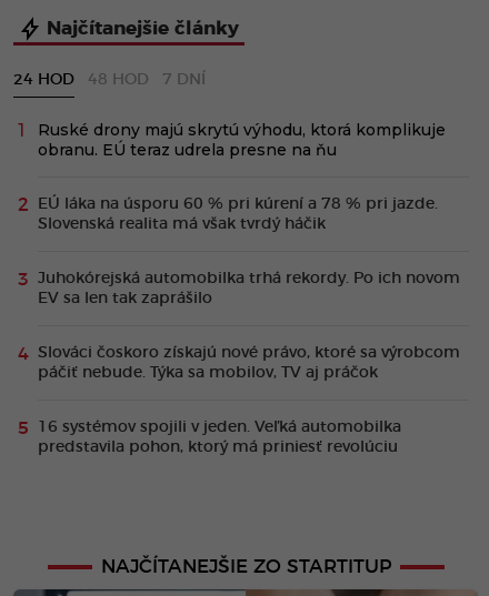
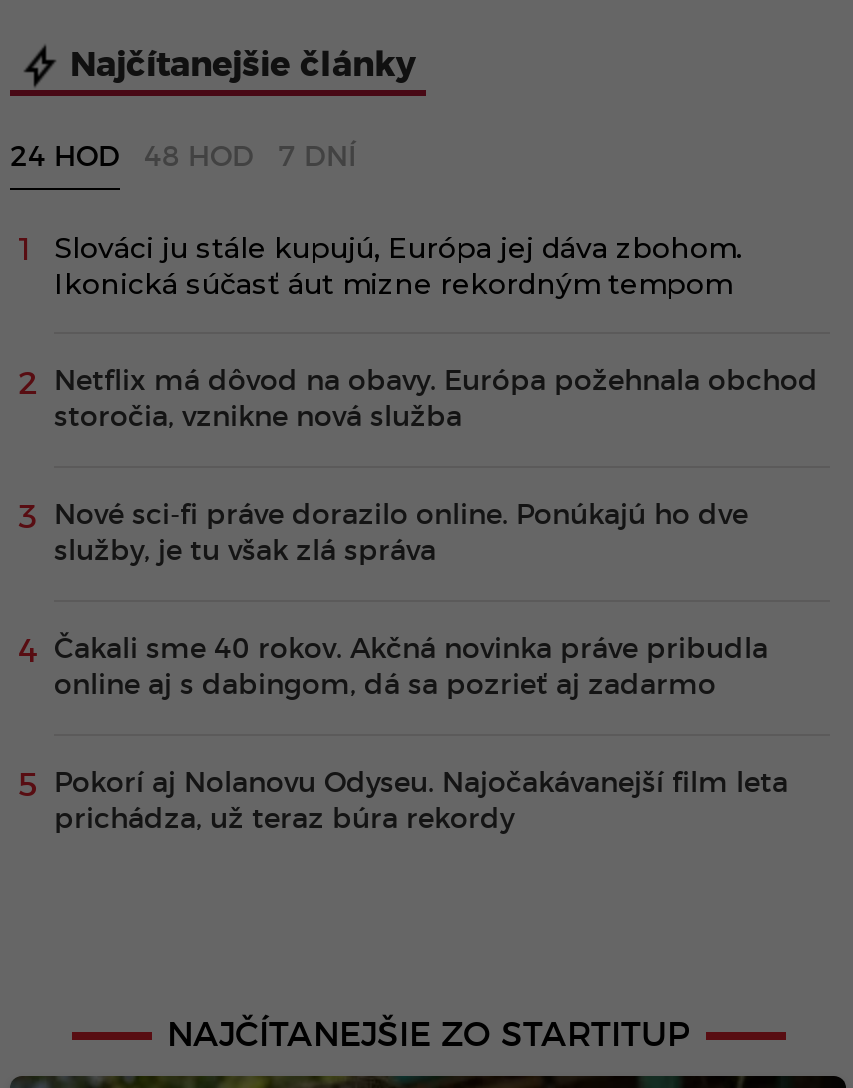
- Ruské drony majú skrytú výhodu, ktorá komplikuje
- obranu. EÚ teraz udrela presne na ňu
+ Slováci ju stále kupujú, Európa jej dáva zbohom.
+ Ikonická súčasť áut mizne rekordným tempom

- EÚ láka na úsporu 60 % pri kúrení a 78 % pri jazde.
- Slovenská realita má však tvrdý háčik
+ Netflix má dôvod na obavy. Európa požehnala obchod
+ storočia, vznikne nová služba

- Juhokórejská automobilka trhá rekordy. Po ich novom
- EV sa len tak zaprášilo
+ Nové sci-fi práve dorazilo online. Ponúkajú ho dve
+ služby, je tu však zlá správa

- Slováci čoskoro získajú nové právo, ktoré sa výrobcom
- páčiť nebude. Týka sa mobilov, TV aj práčok
+ Čakali sme 40 rokov. Akčná novinka práve pribudla
+ online aj s dabingom, dá sa pozrieť aj zadarmo

- 16 systémov spojili v jeden. Veľká automobilka
- predstavila pohon, ktorý má priniesť revolúciu
+ Pokorí aj Nolanovu Odyseu. Najočakávanejší film leta
+ prichádza, už teraz búra rekordy
